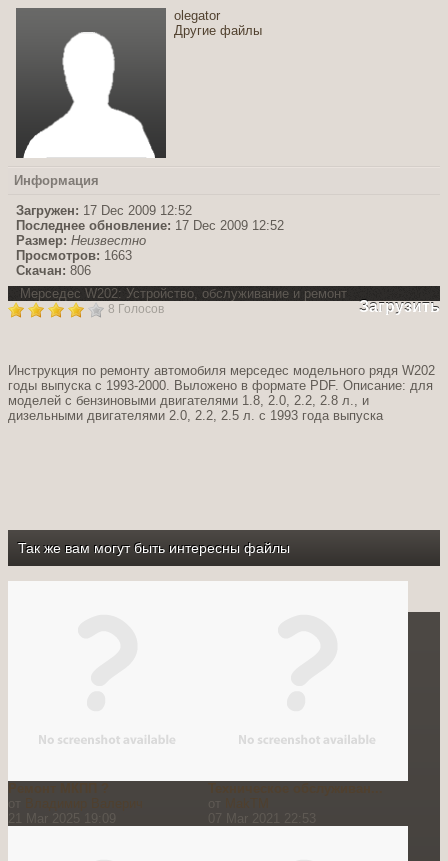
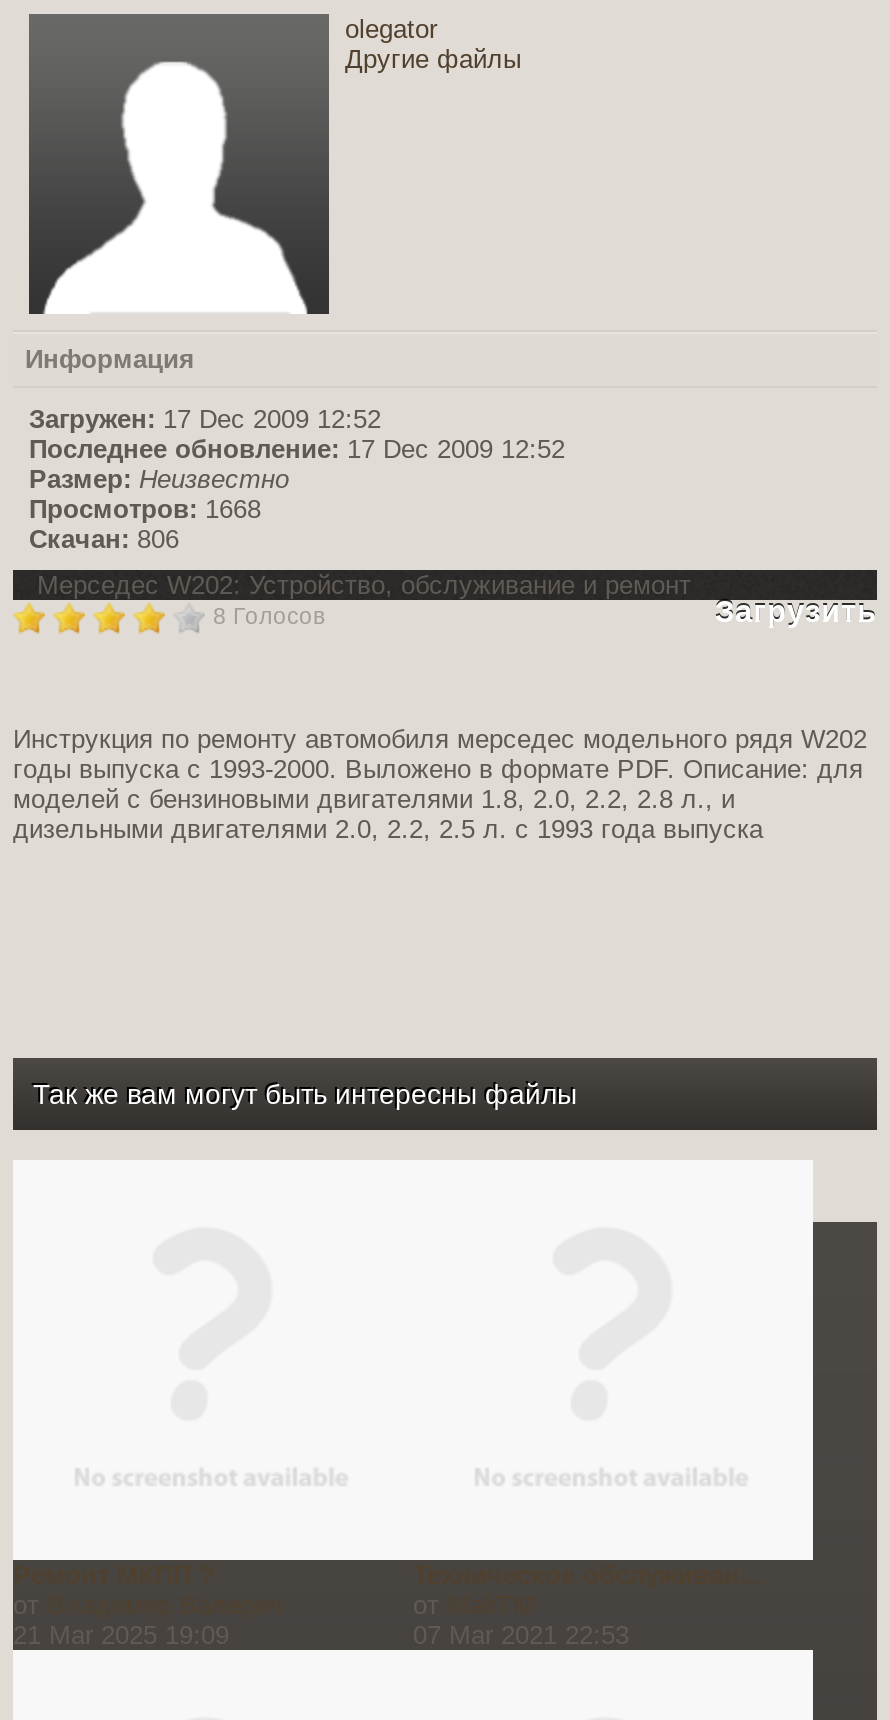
- Просмотров: 1663
+ Просмотров: 1668
